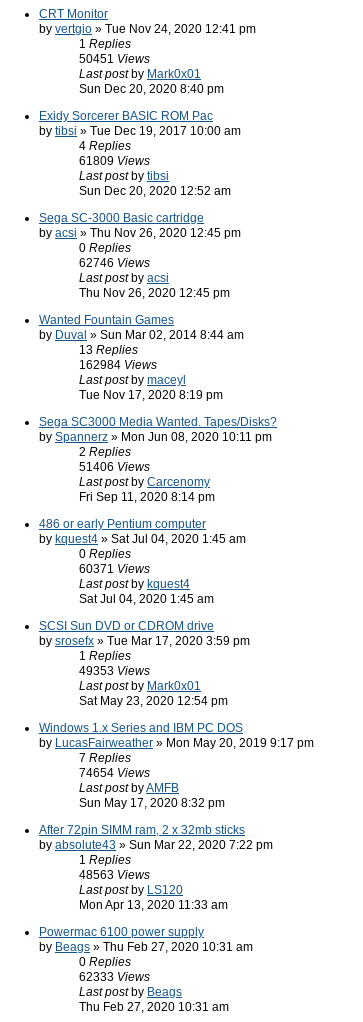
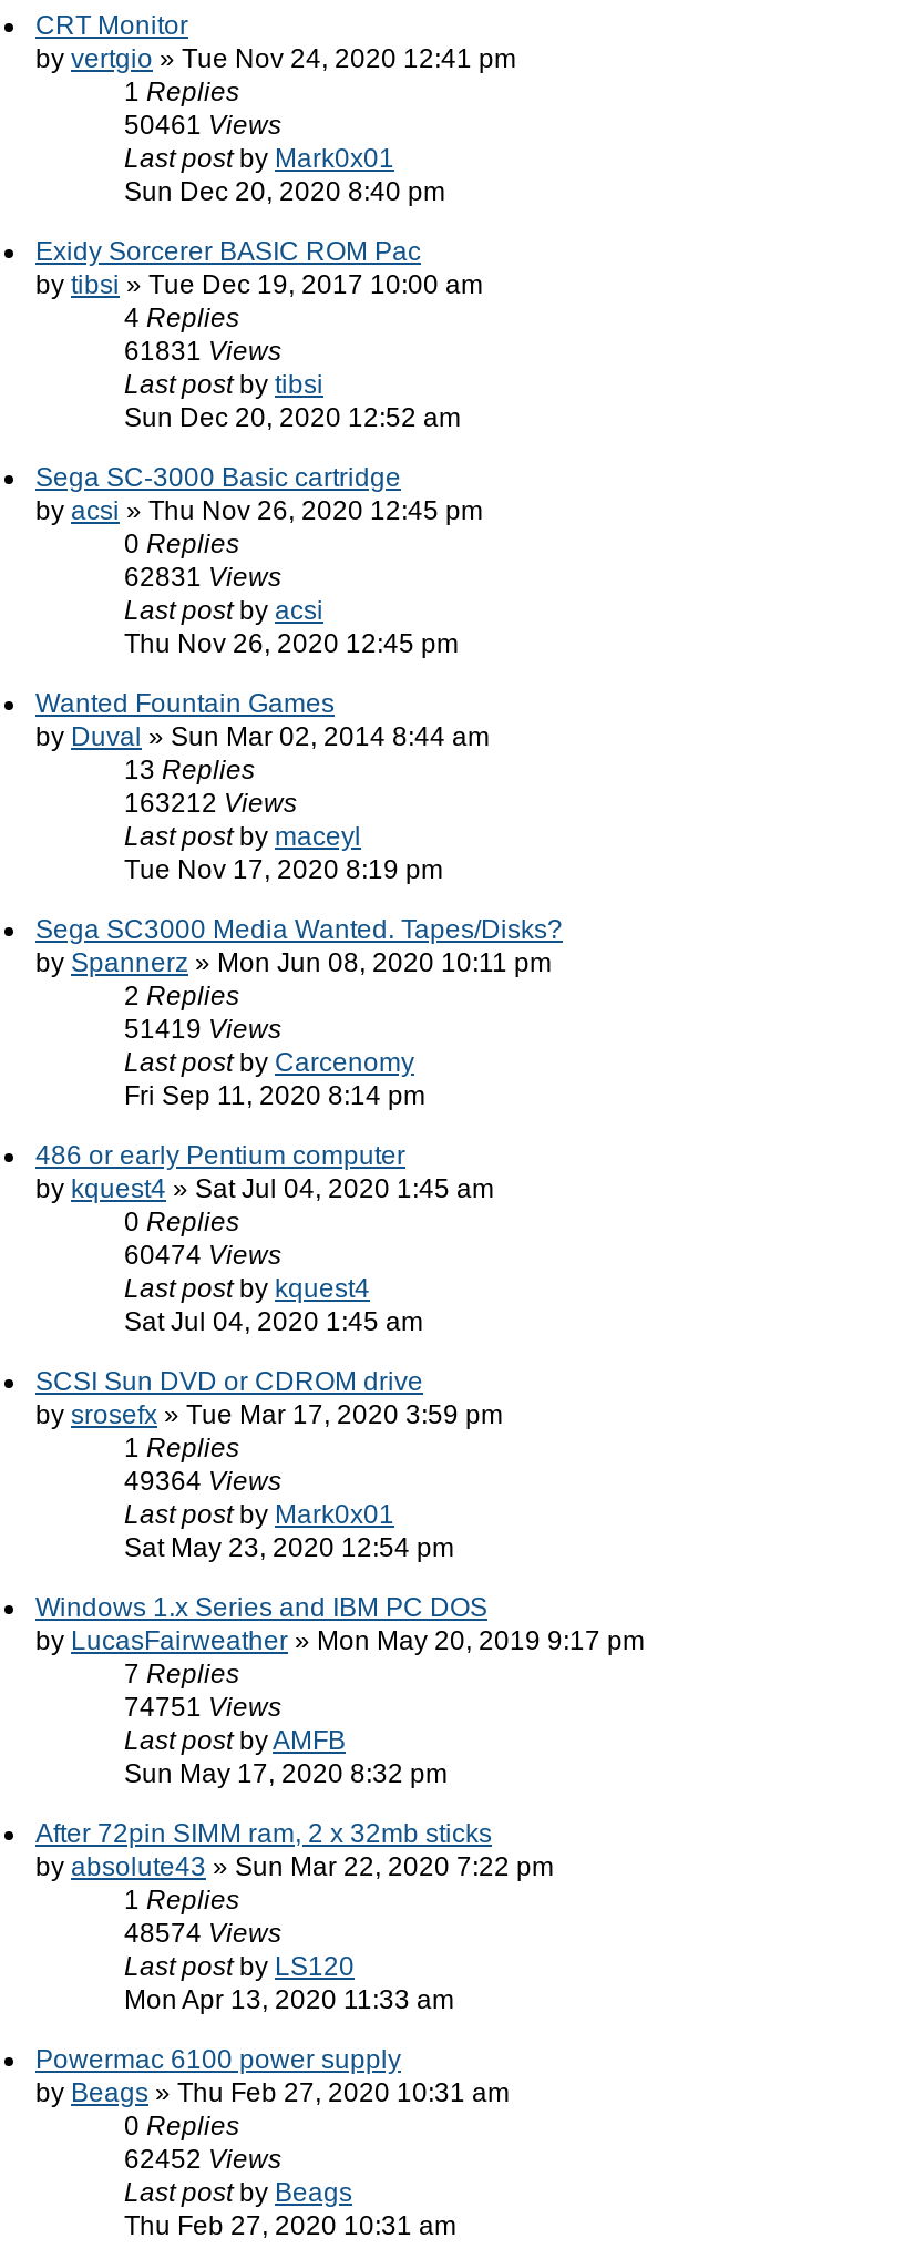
- 50451 Views
+ 50461 Views

- 61809 Views
+ 61831 Views

- 62746 Views
+ 62831 Views

- 162984 Views
+ 163212 Views

- 51406 Views
+ 51419 Views

- 60371 Views
+ 60474 Views

- 49353 Views
+ 49364 Views

- 74654 Views
+ 74751 Views

- 48563 Views
+ 48574 Views

- 62333 Views
+ 62452 Views
